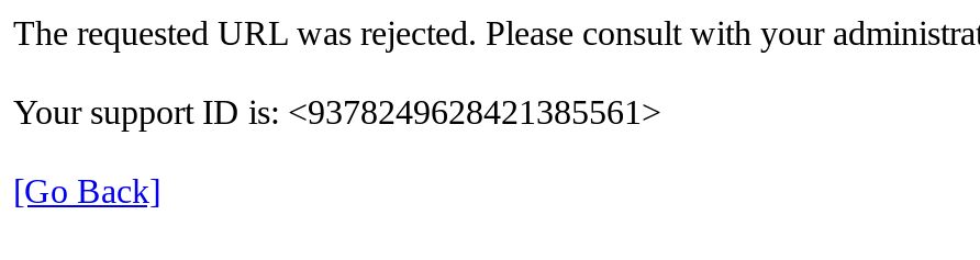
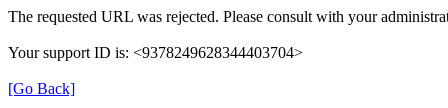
- Your support ID is: <9378249628421385561>
+ Your support ID is: <9378249628344403704>
